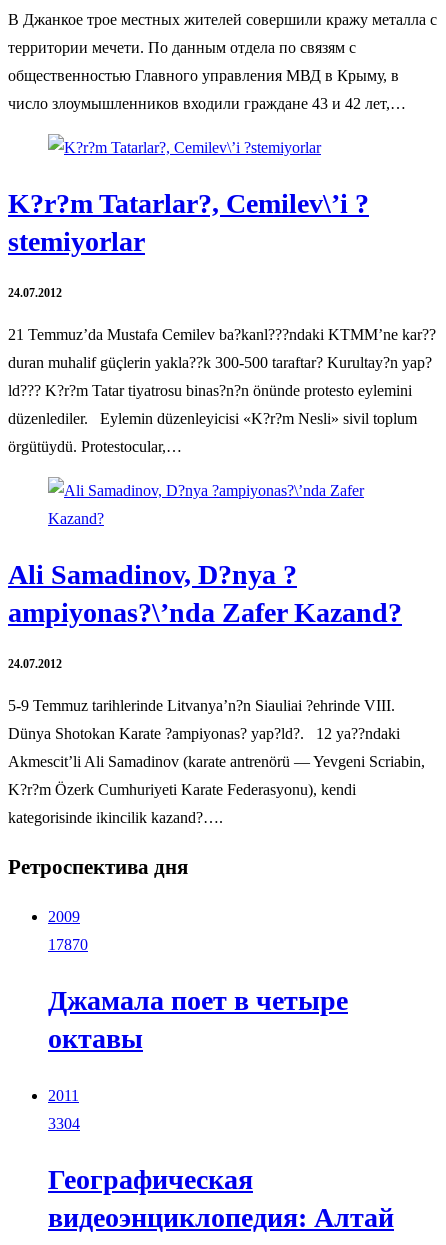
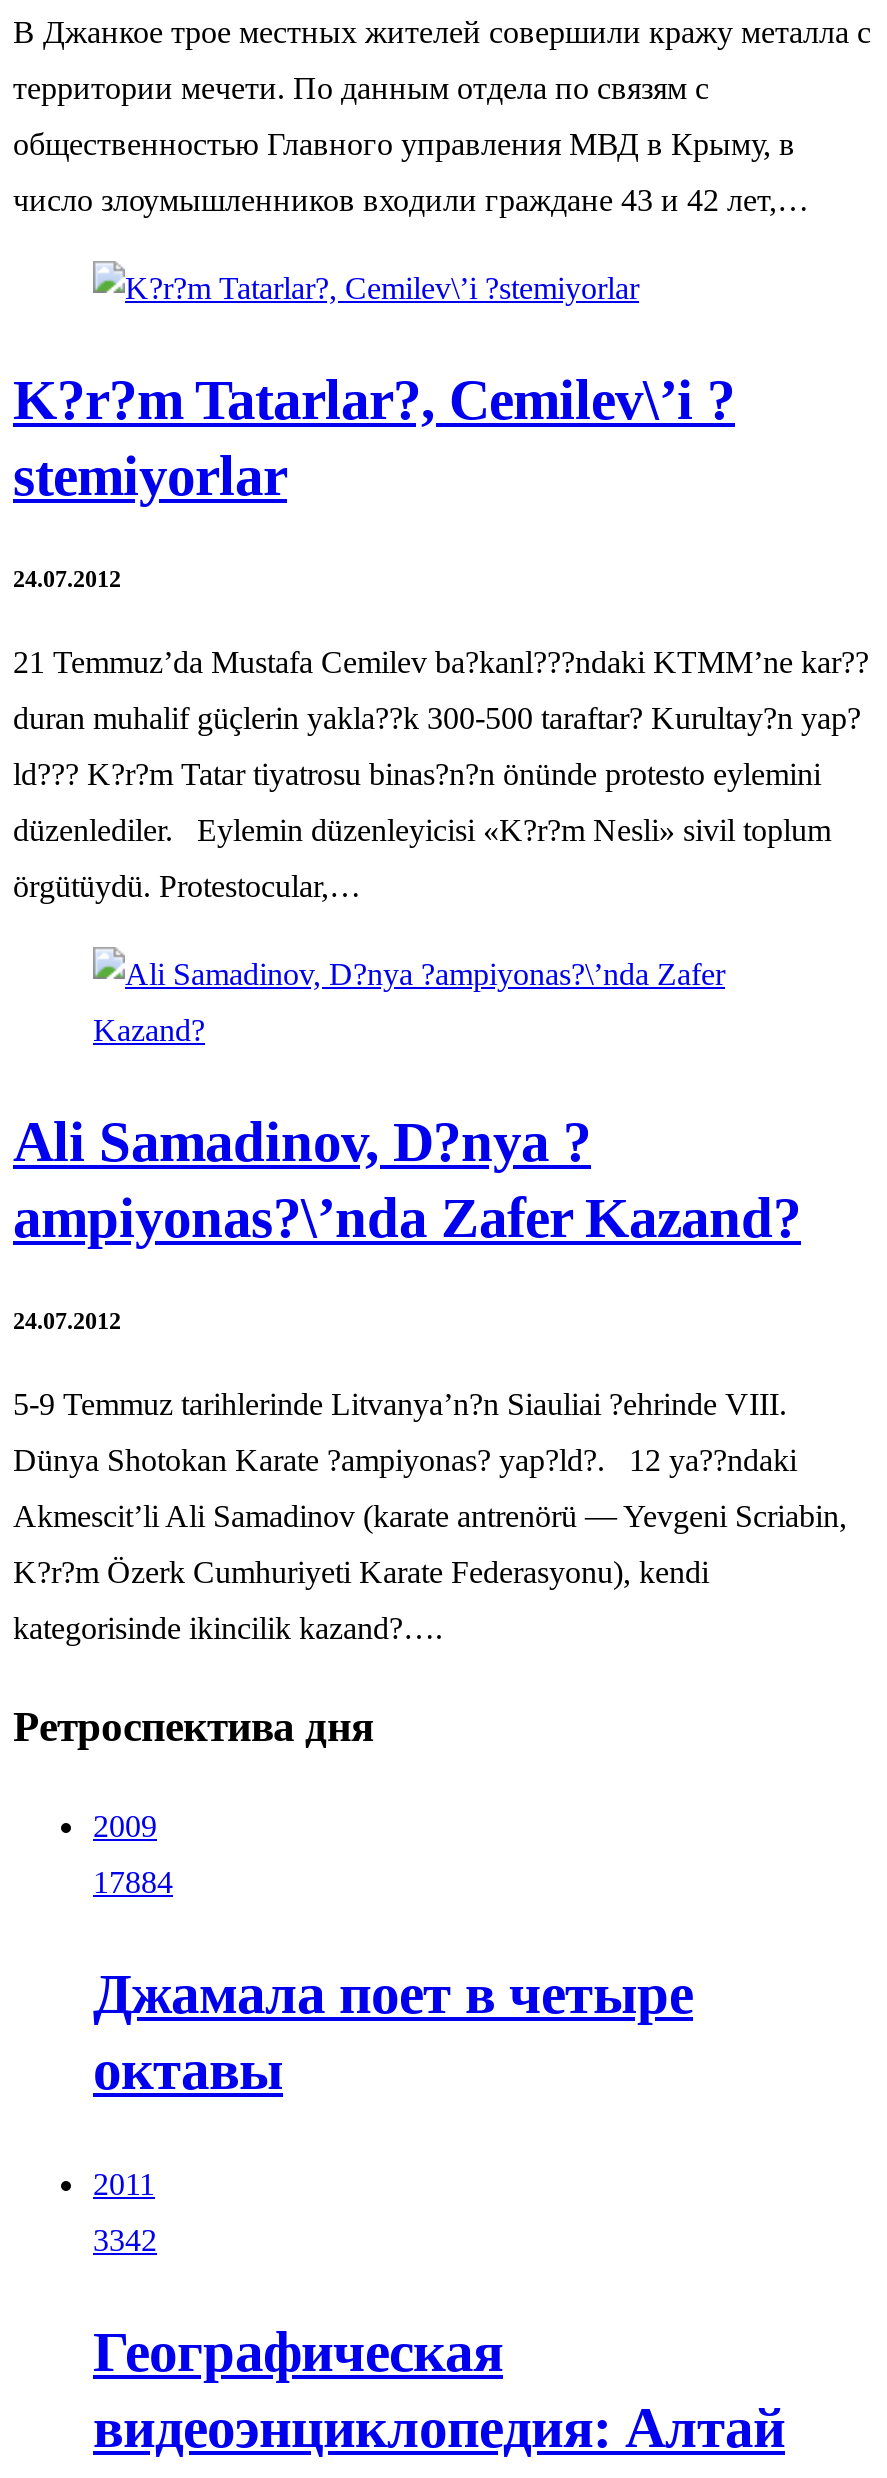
- 17870
+ 17884

- 3304
+ 3342
